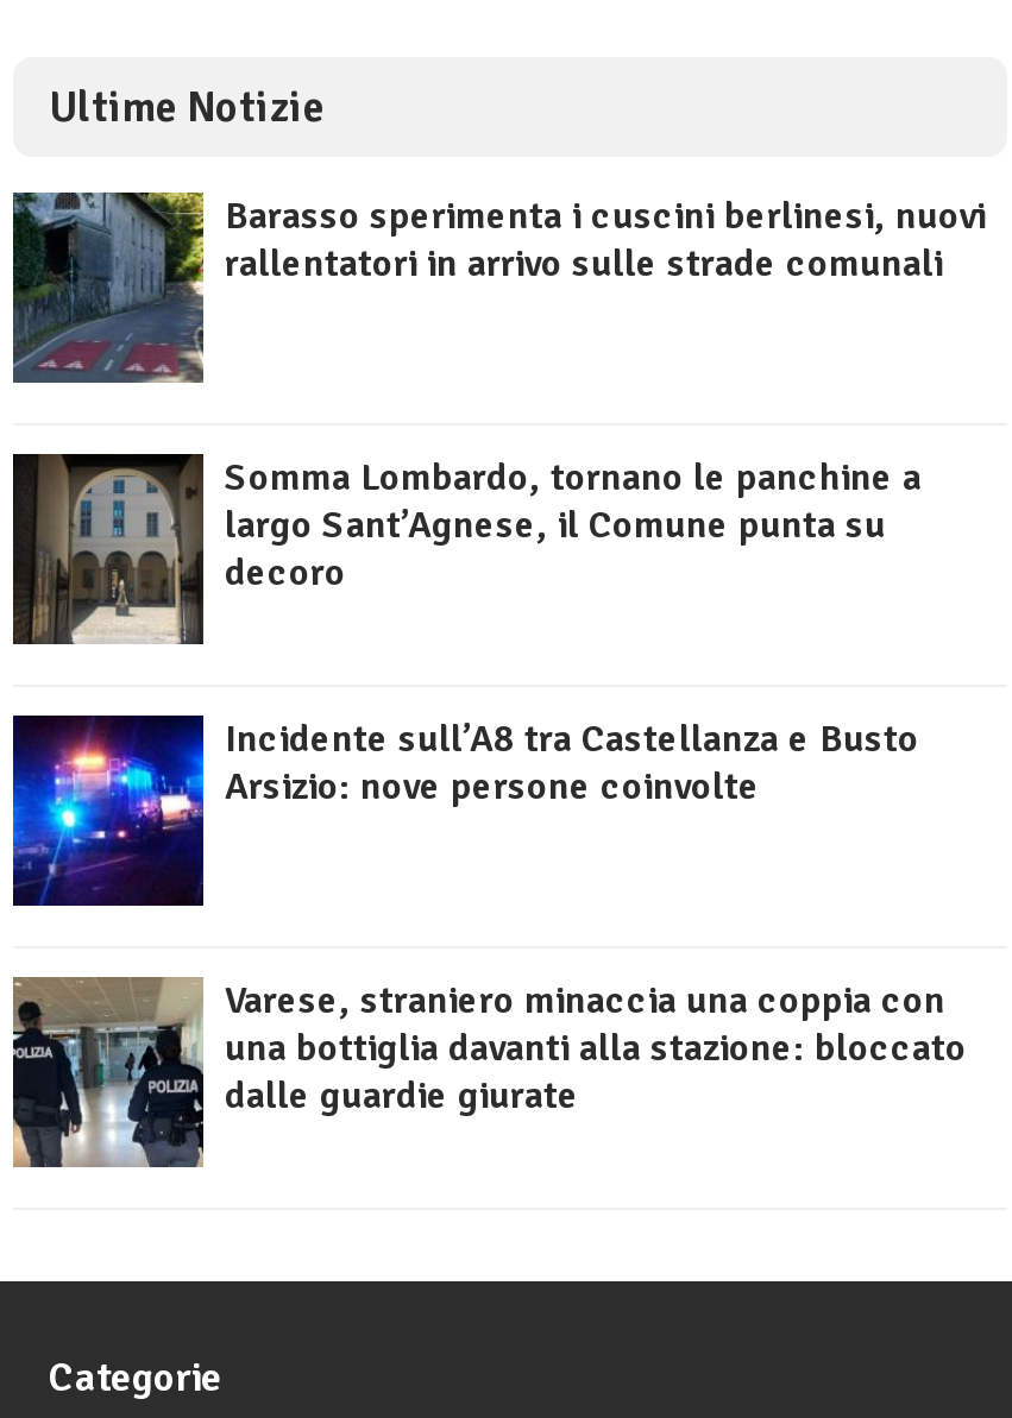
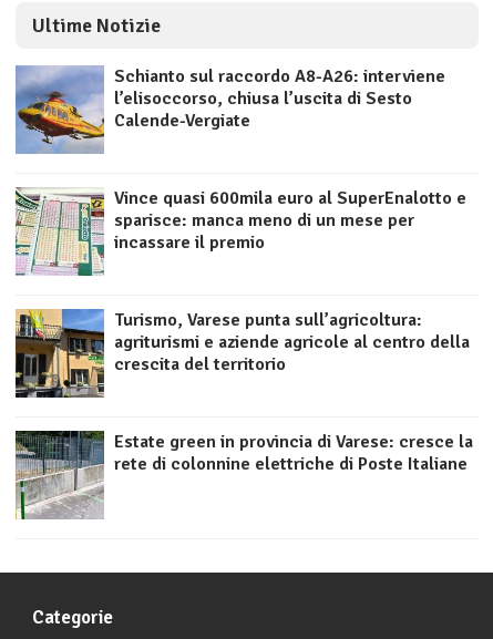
- [image]
- Barasso sperimenta i cuscini berlinesi, nuovi
- rallentatori in arrivo sulle strade comunali
+ [image]
+ Schianto sul raccordo A8-A26: interviene
+ l’elisoccorso, chiusa l’uscita di Sesto
+ Calende-Vergiate

- [image]
- Somma Lombardo, tornano le panchine a
- largo Sant’Agnese, il Comune punta su
- decoro
+ [image]
+ Vince quasi 600mila euro al SuperEnalotto e
+ sparisce: manca meno di un mese per
+ incassare il premio

- [image]
- Incidente sull’A8 tra Castellanza e Busto
- Arsizio: nove persone coinvolte
+ [image]
+ Turismo, Varese punta sull’agricoltura:
+ agriturismi e aziende agricole al centro della
+ crescita del territorio

- [image]
- Varese, straniero minaccia una coppia con
- una bottiglia davanti alla stazione: bloccato
- dalle guardie giurate
+ [image]
+ Estate green in provincia di Varese: cresce la
+ rete di colonnine elettriche di Poste Italiane
